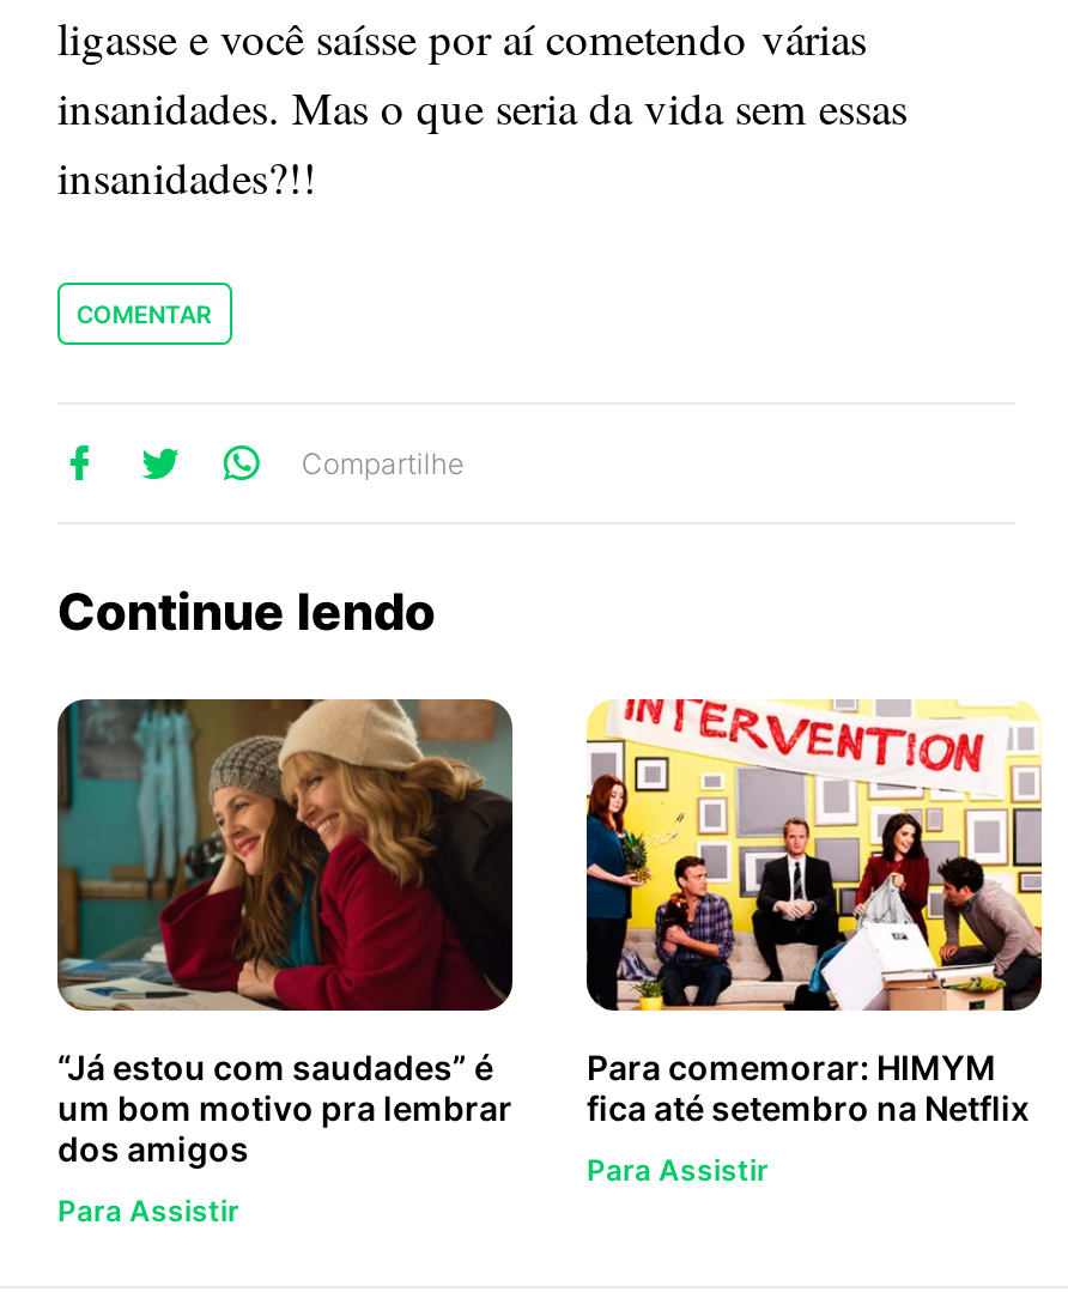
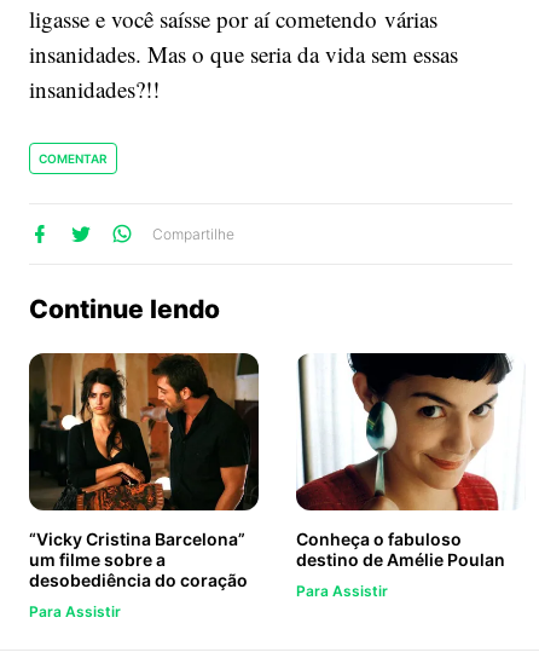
- [image]
- “Já estou com saudades” é
- um bom motivo pra lembrar
- dos amigos
+ [image]
+ “Vicky Cristina Barcelona”
+ um filme sobre a
+ desobediência do coração

- [image]
- Para comemorar: HIMYM
- fica até setembro na Netflix
+ [image]
+ Conheça o fabuloso
+ destino de Amélie Poulan
